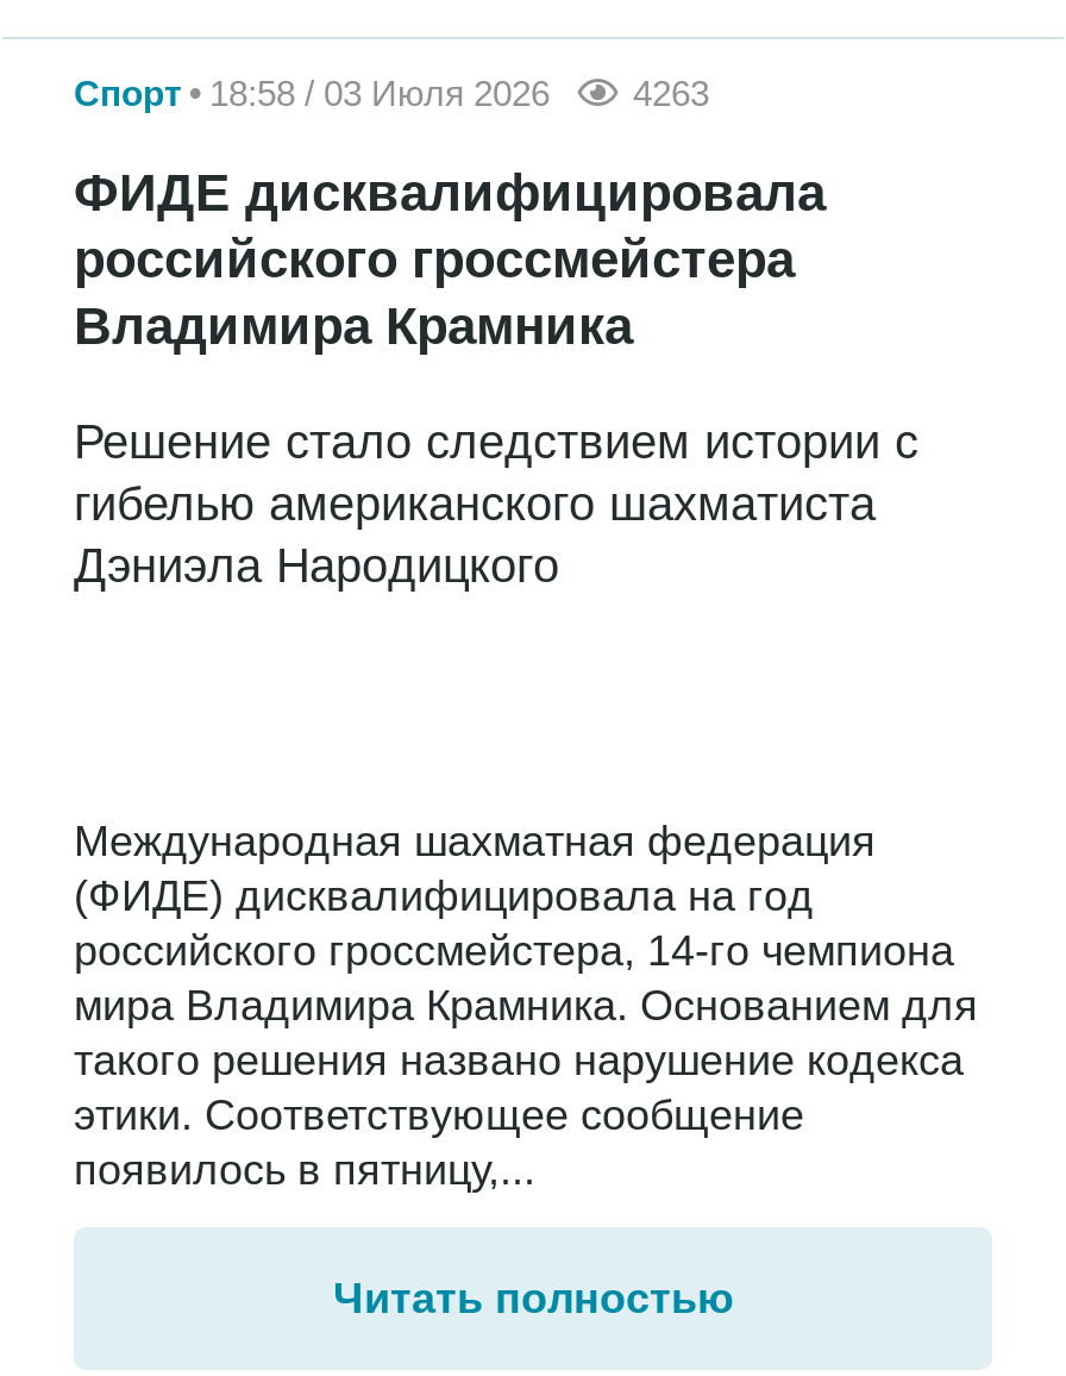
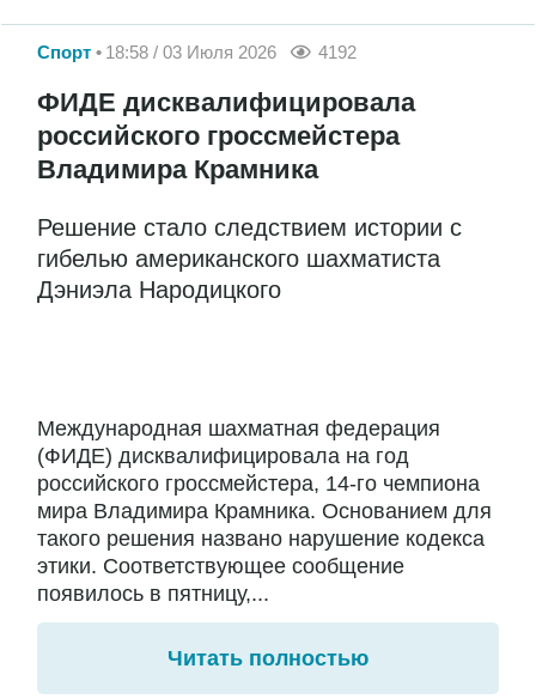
- 4263
+ 4192
